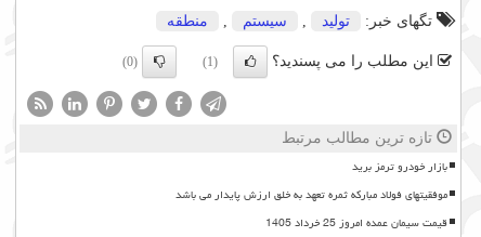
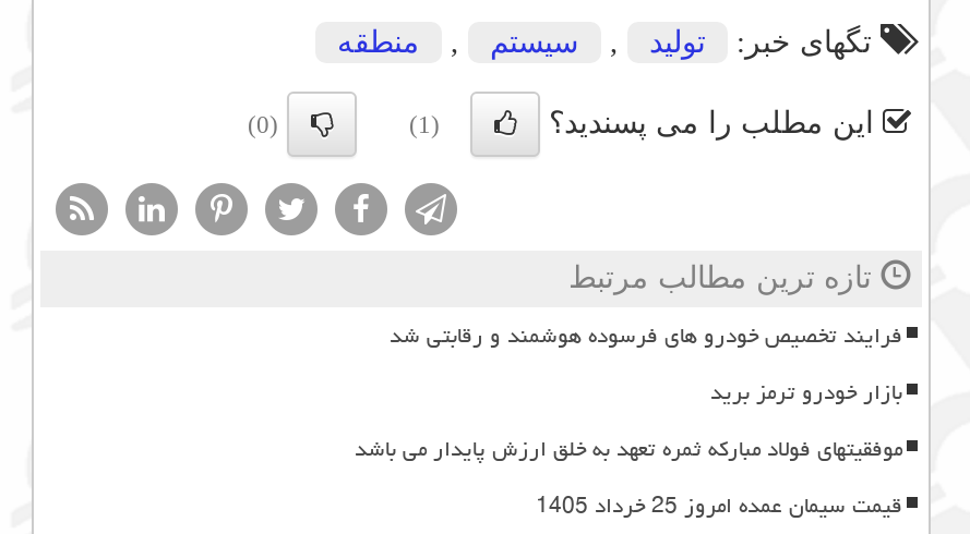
+ فرایند تخصیص خودرو های فرسوده هوشمند و رقابتی شد
